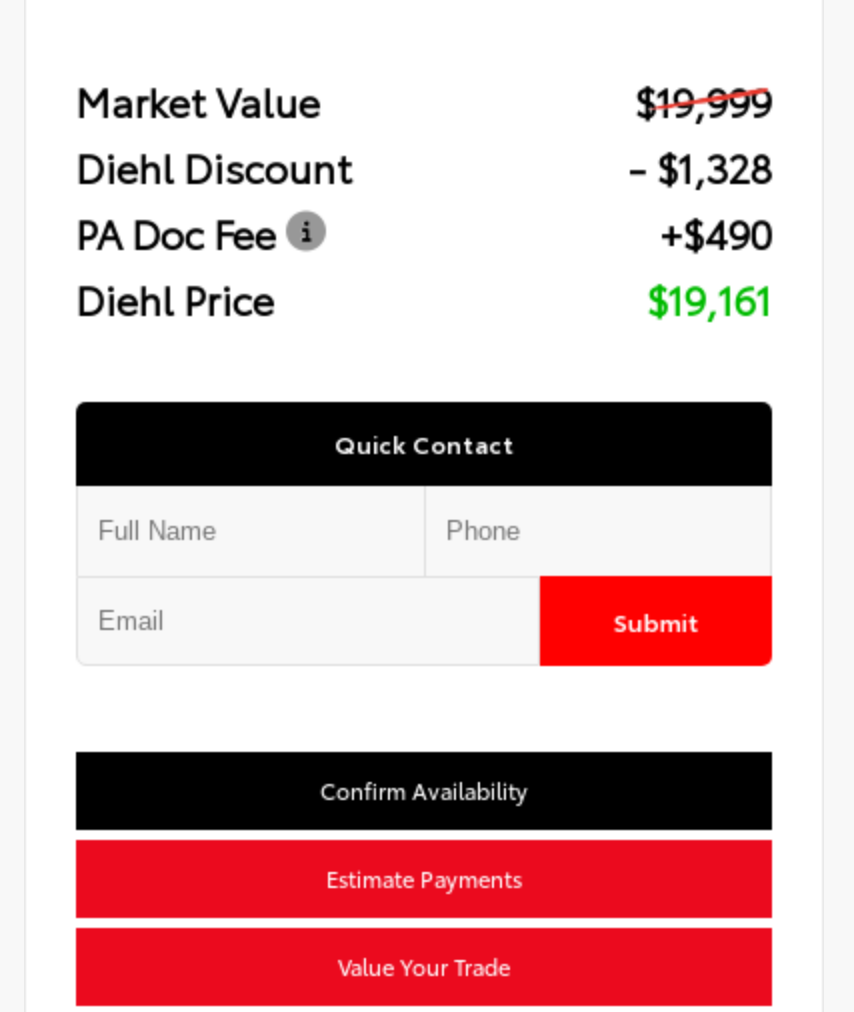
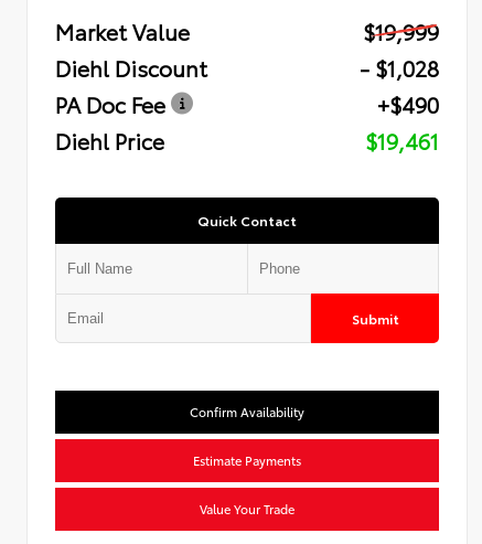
- - $1,328
+ - $1,028

- $19,161
+ $19,461
